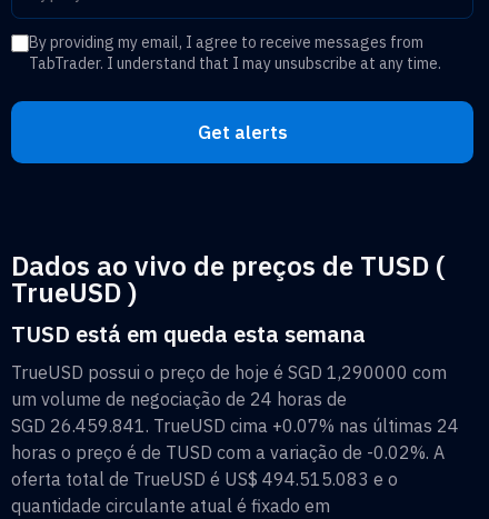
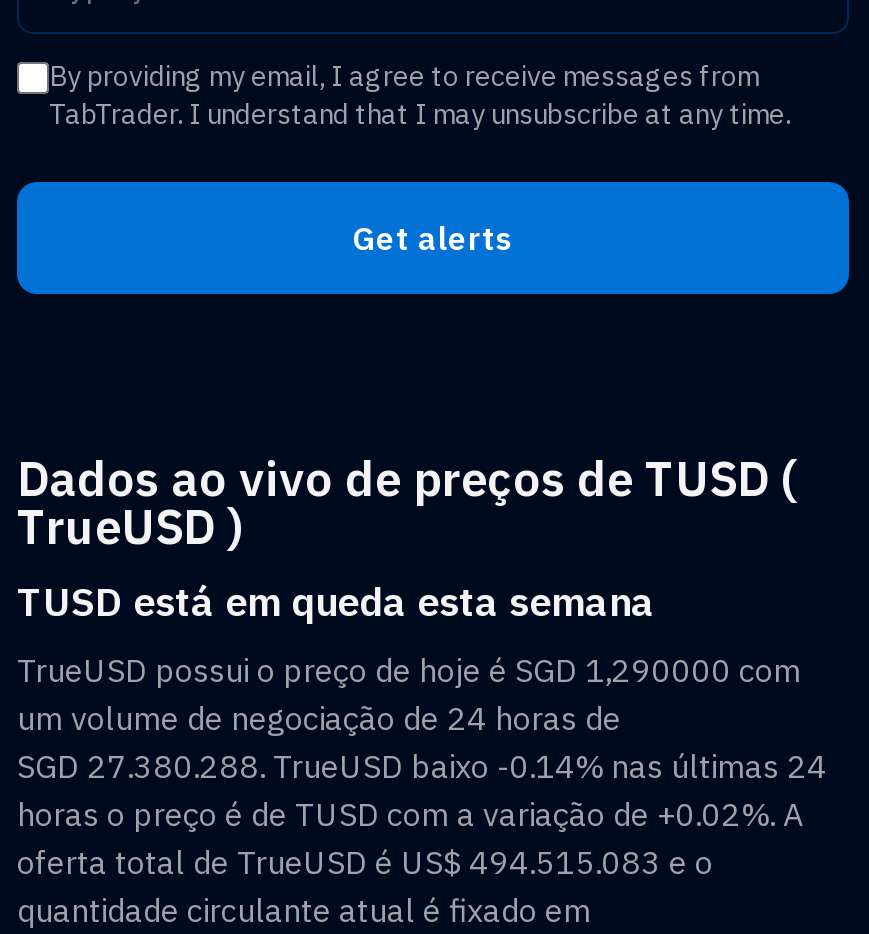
- SGD 26.459.841. TrueUSD cima +0.07% nas últimas 24
+ SGD 27.380.288. TrueUSD baixo -0.14% nas últimas 24

- horas o preço é de TUSD com a variação de -0.02%. A
+ horas o preço é de TUSD com a variação de +0.02%. A
